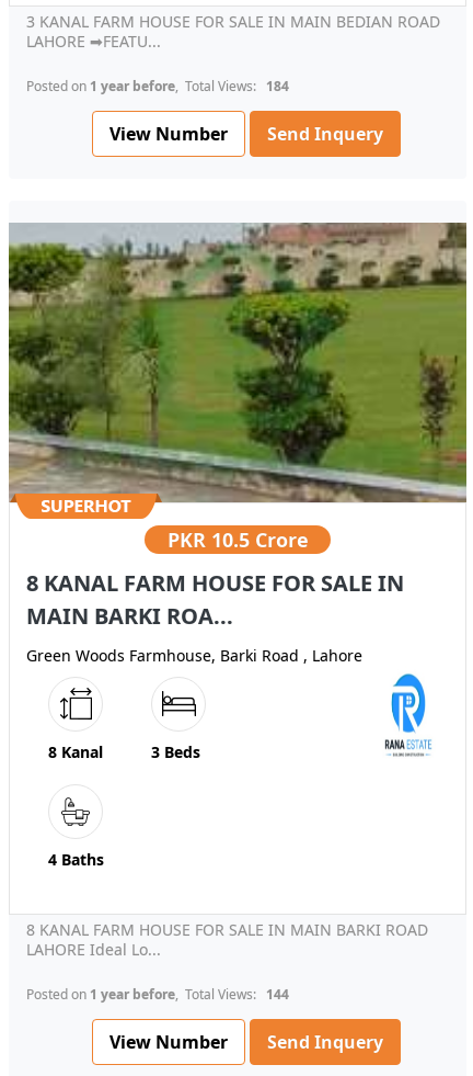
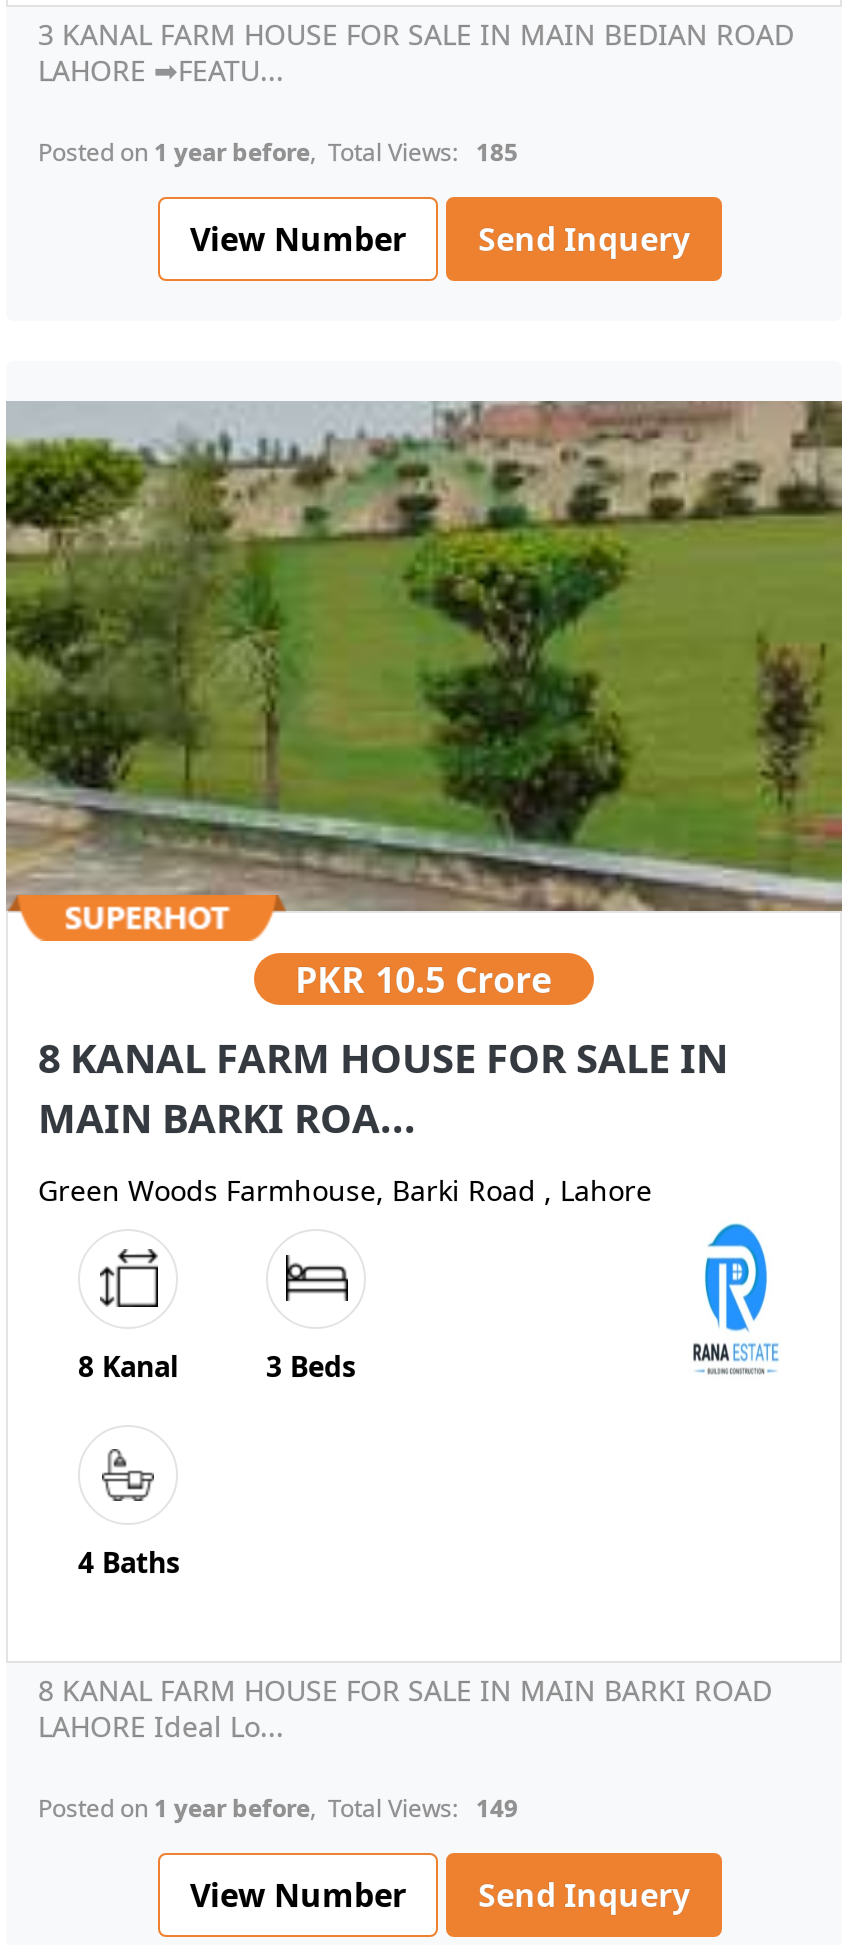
- Posted on 1 year before, Total Views: 184
+ Posted on 1 year before, Total Views: 185

- Posted on 1 year before, Total Views: 144
+ Posted on 1 year before, Total Views: 149
